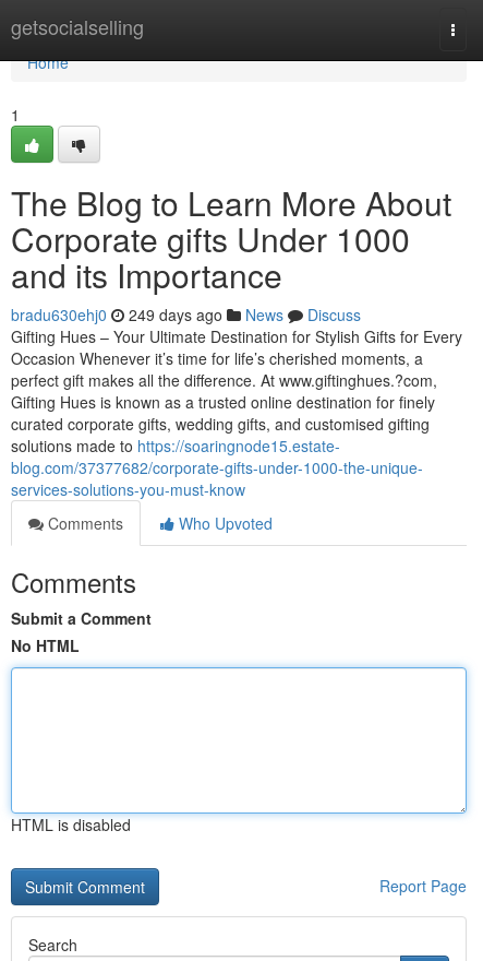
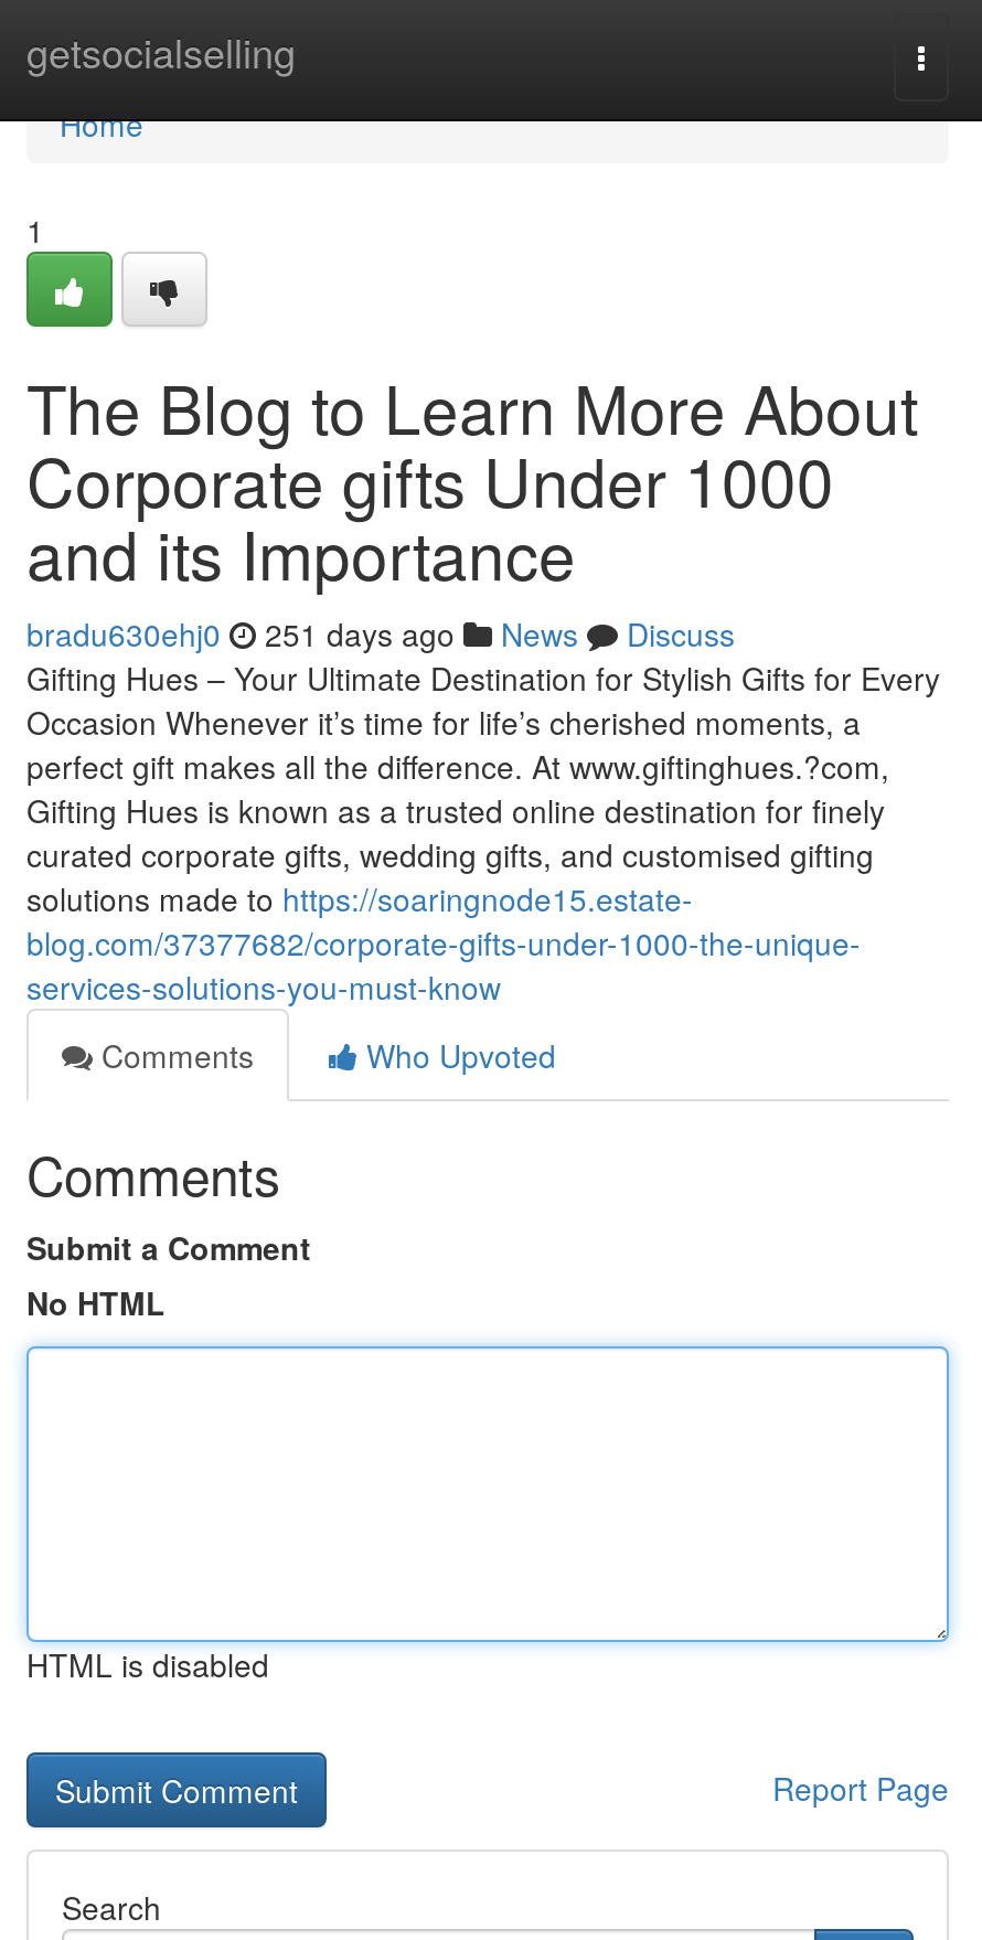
- bradu630ehj0 249 days ago News Discuss
+ bradu630ehj0 251 days ago News Discuss
